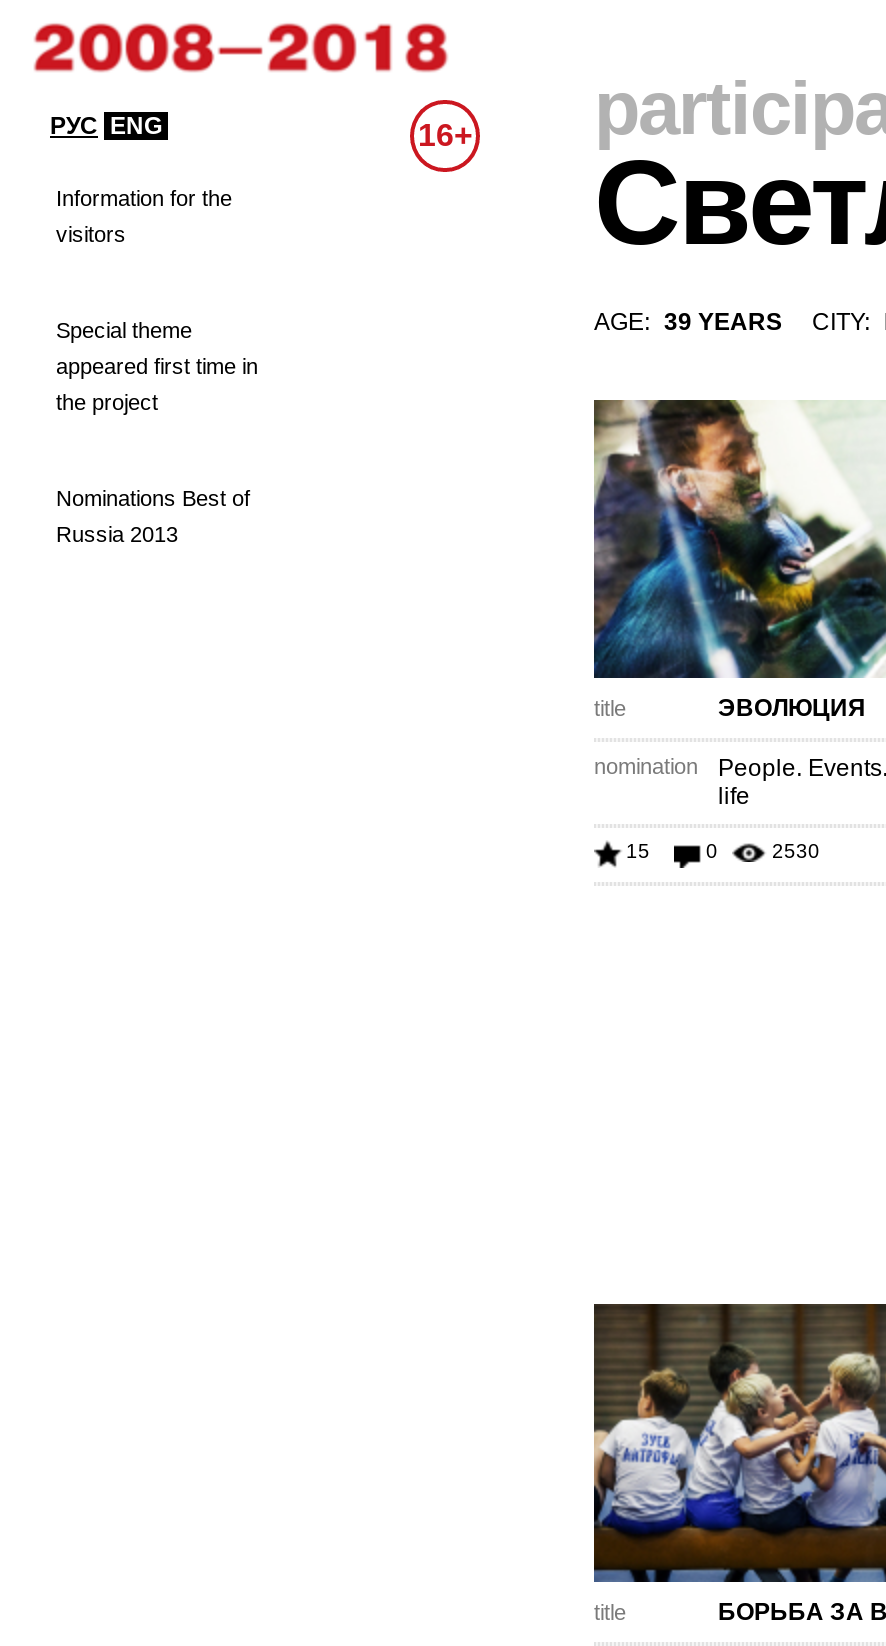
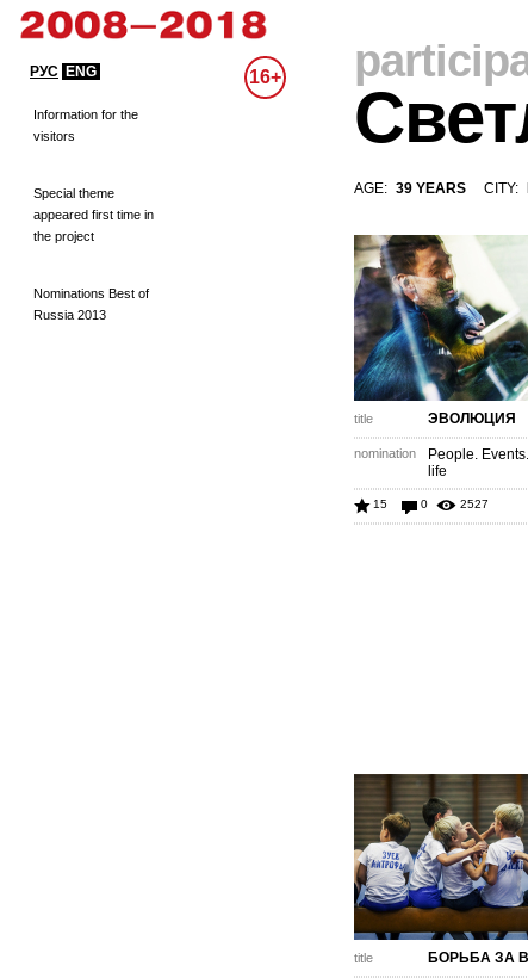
- 2530
+ 2527
